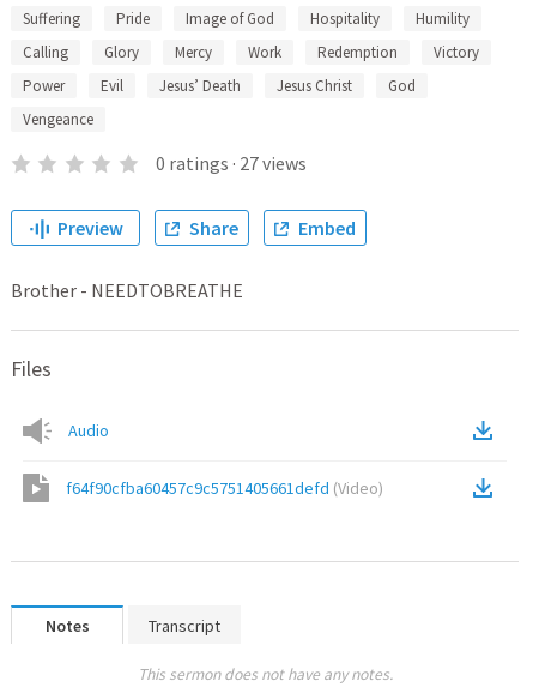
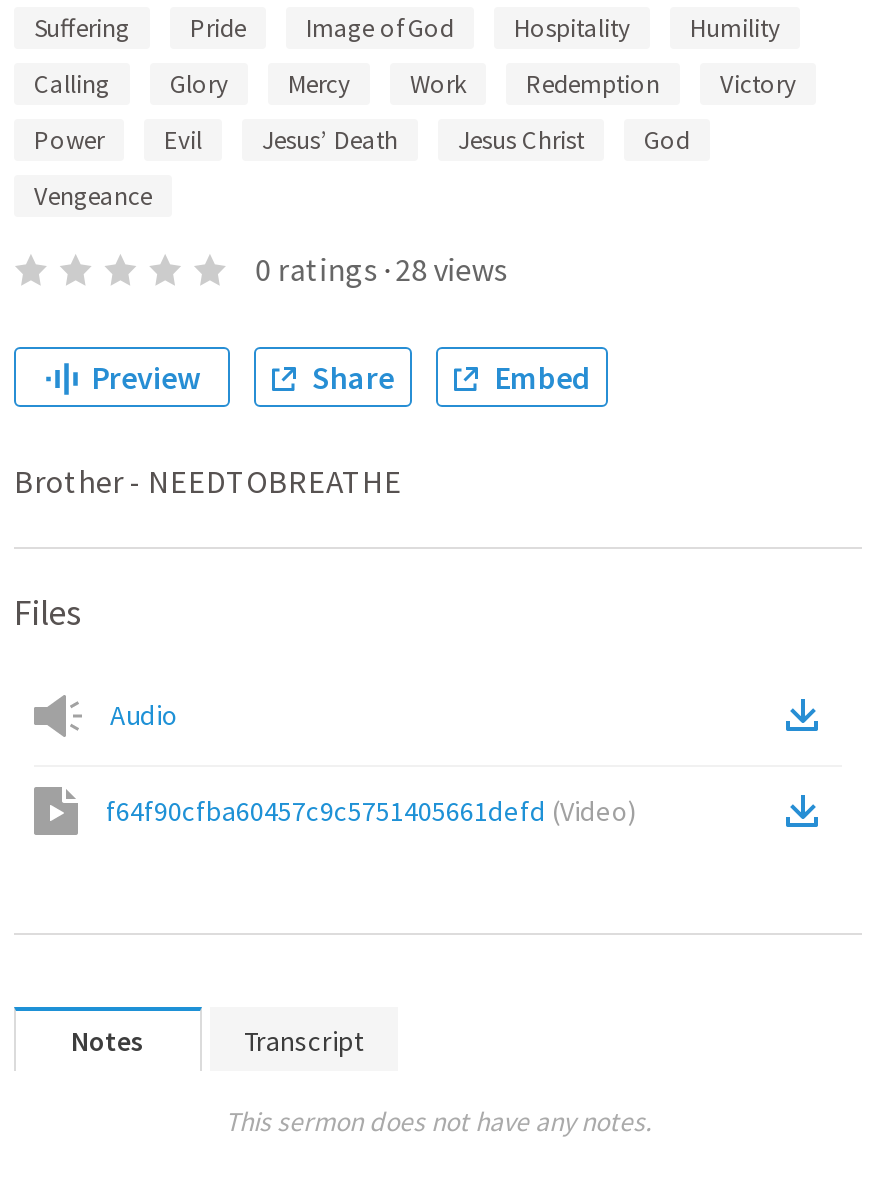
- 0 ratings · 27 views
+ 0 ratings · 28 views
